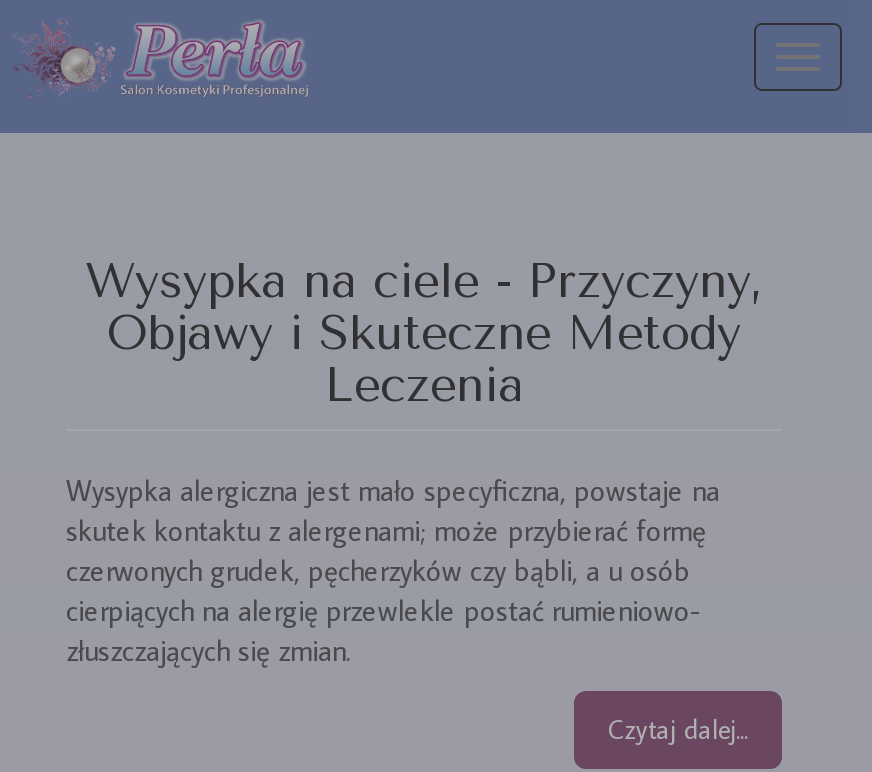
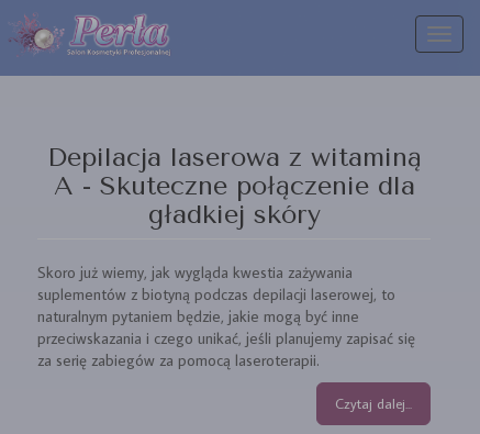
- Wysypka na ciele - Przyczyny,
- Objawy i Skuteczne Metody
- Leczenia
+ Depilacja laserowa z witaminą
+ A - Skuteczne połączenie dla
+ gładkiej skóry

- Wysypka alergiczna jest mało specyficzna, powstaje na
- skutek kontaktu z alergenami; może przybierać formę
- czerwonych grudek, pęcherzyków czy bąbli, a u osób
- cierpiących na alergię przewlekle postać rumieniowo-
- złuszczających się zmian.
+ Skoro już wiemy, jak wygląda kwestia zażywania
+ suplementów z biotyną podczas depilacji laserowej, to
+ naturalnym pytaniem będzie, jakie mogą być inne
+ przeciwskazania i czego unikać, jeśli planujemy zapisać się
+ za serię zabiegów za pomocą laseroterapii.
